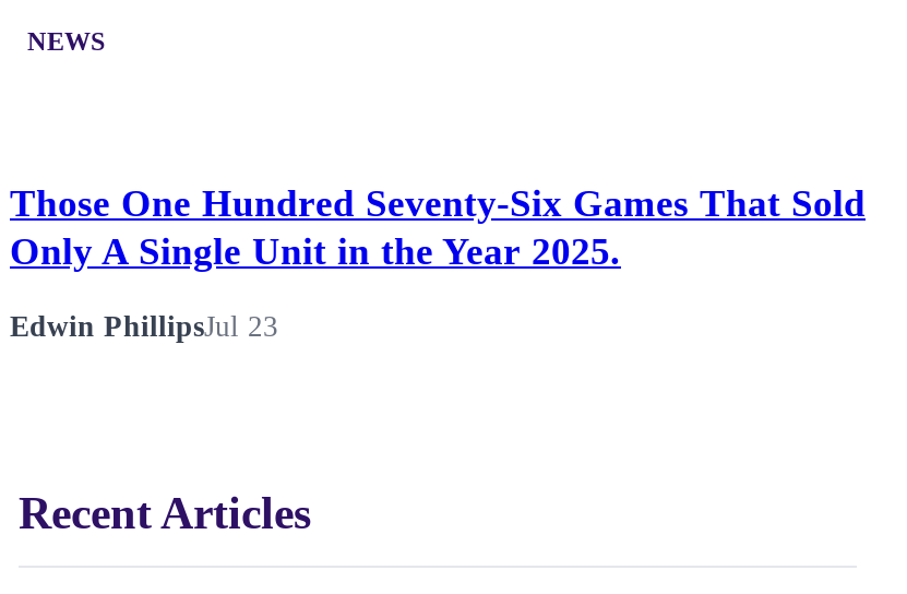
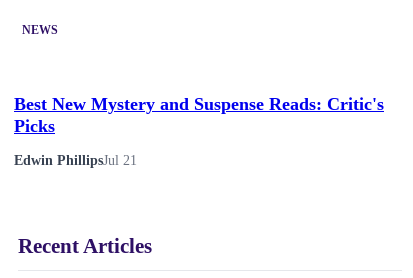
- Those One Hundred Seventy-Six Games That Sold
- Only A Single Unit in the Year 2025.
+ Best New Mystery and Suspense Reads: Critic's
+ Picks

- Edwin PhillipsJul 23
+ Edwin PhillipsJul 21
